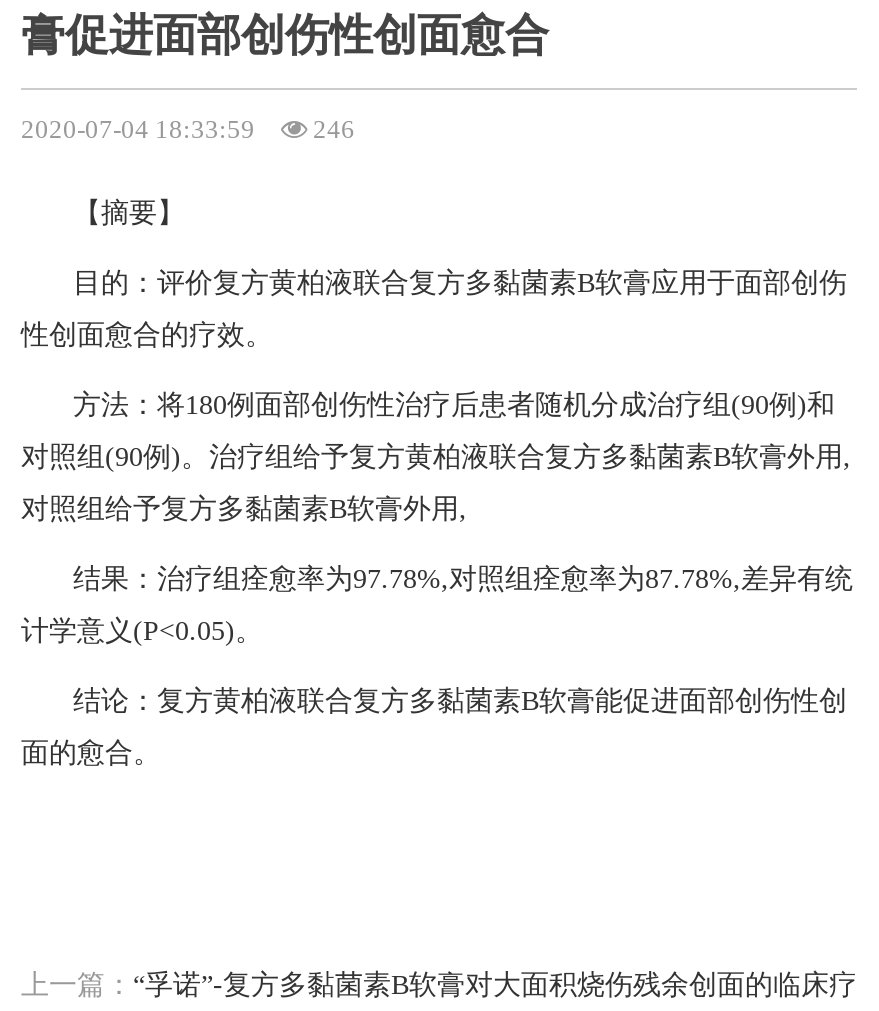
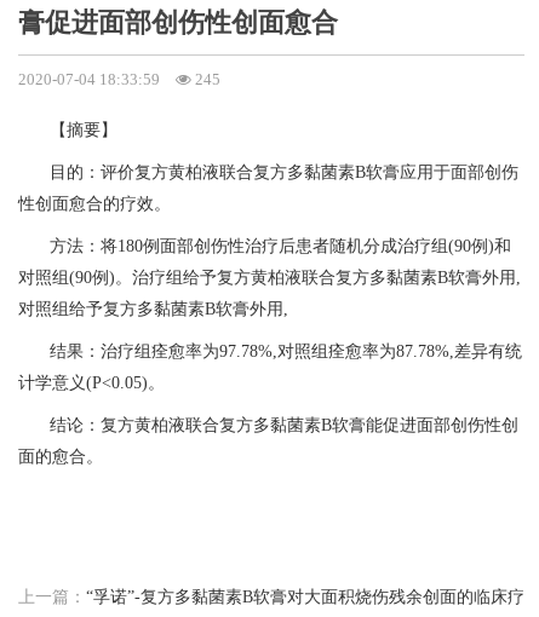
- 2020-07-04 18:33:59 246
+ 2020-07-04 18:33:59 245
